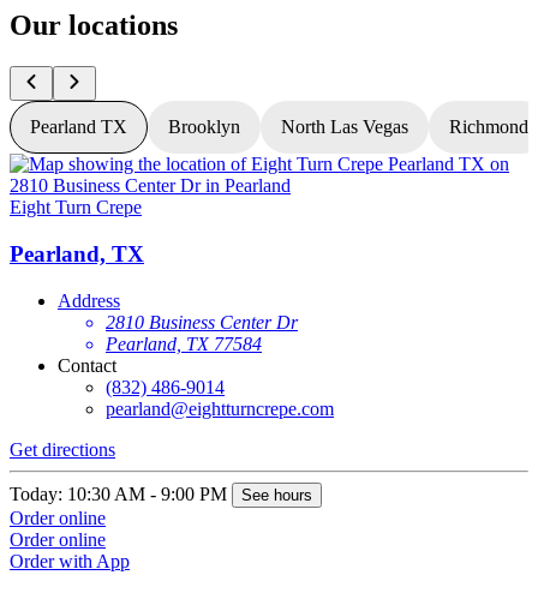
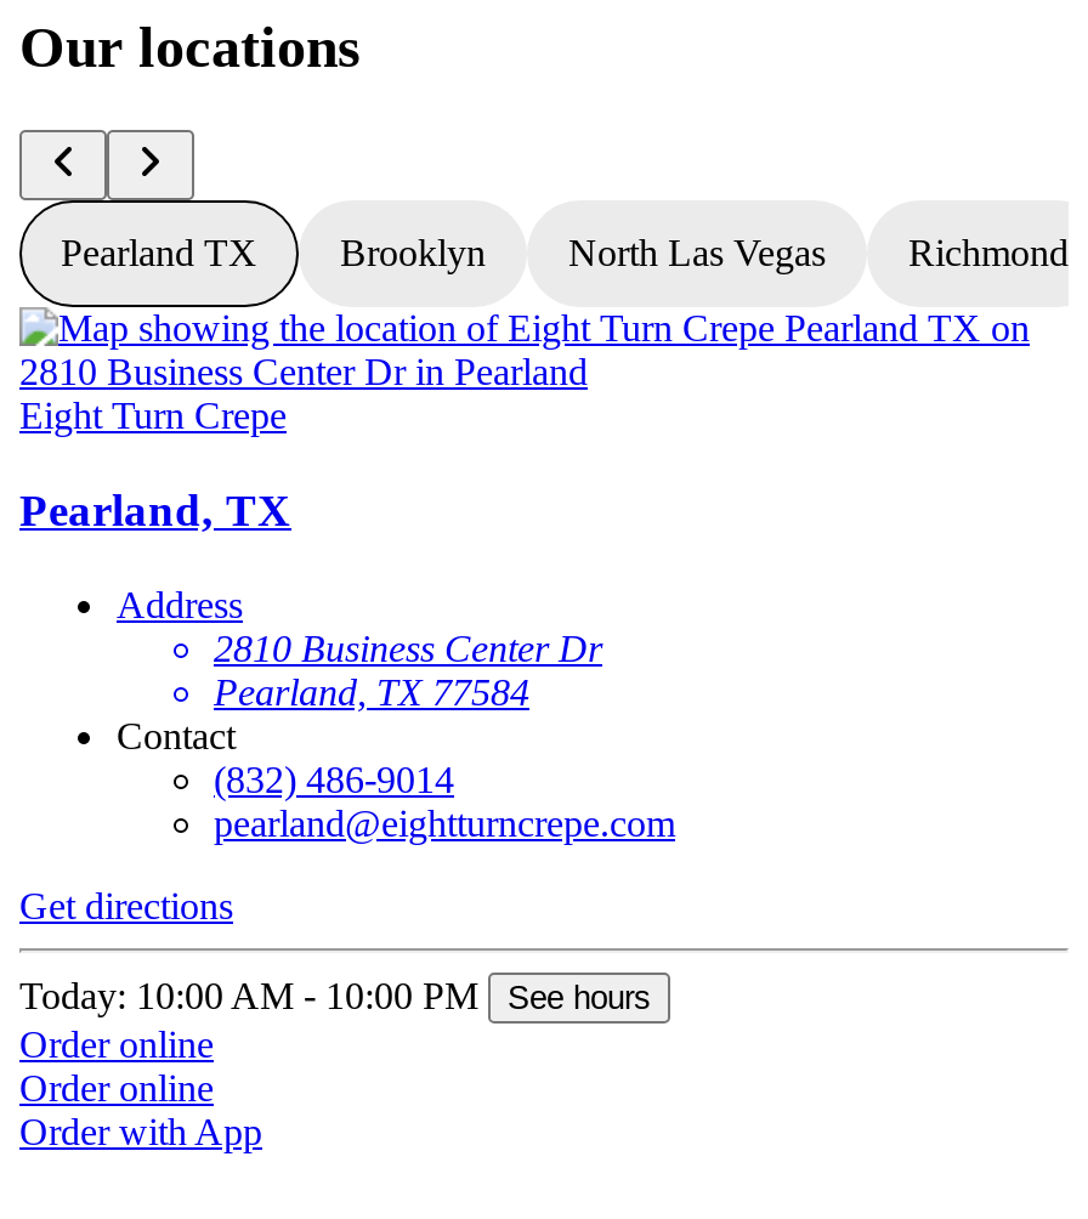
- Today: 10:30 AM - 9:00 PM See hours
+ Today: 10:00 AM - 10:00 PM See hours
